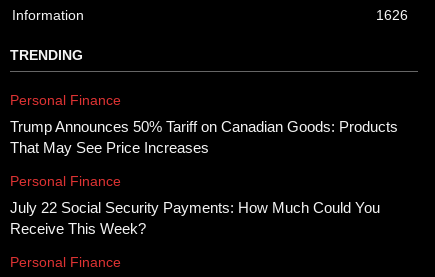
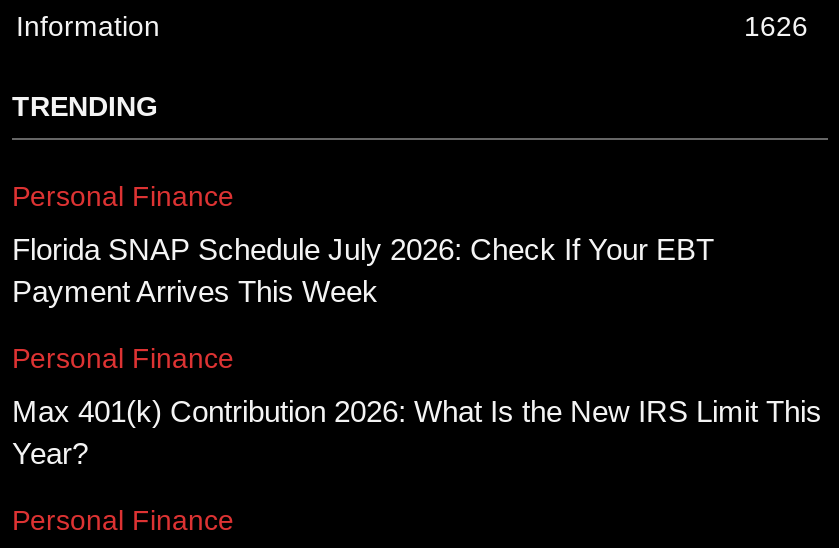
- Trump Announces 50% Tariff on Canadian Goods: Products
- That May See Price Increases
+ Florida SNAP Schedule July 2026: Check If Your EBT
+ Payment Arrives This Week

- July 22 Social Security Payments: How Much Could You
- Receive This Week?
+ Max 401(k) Contribution 2026: What Is the New IRS Limit This
+ Year?
